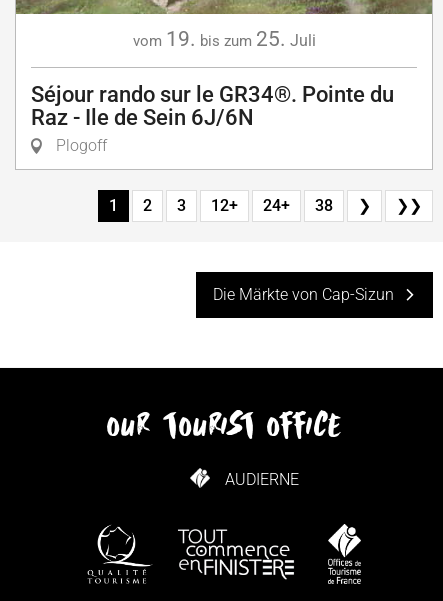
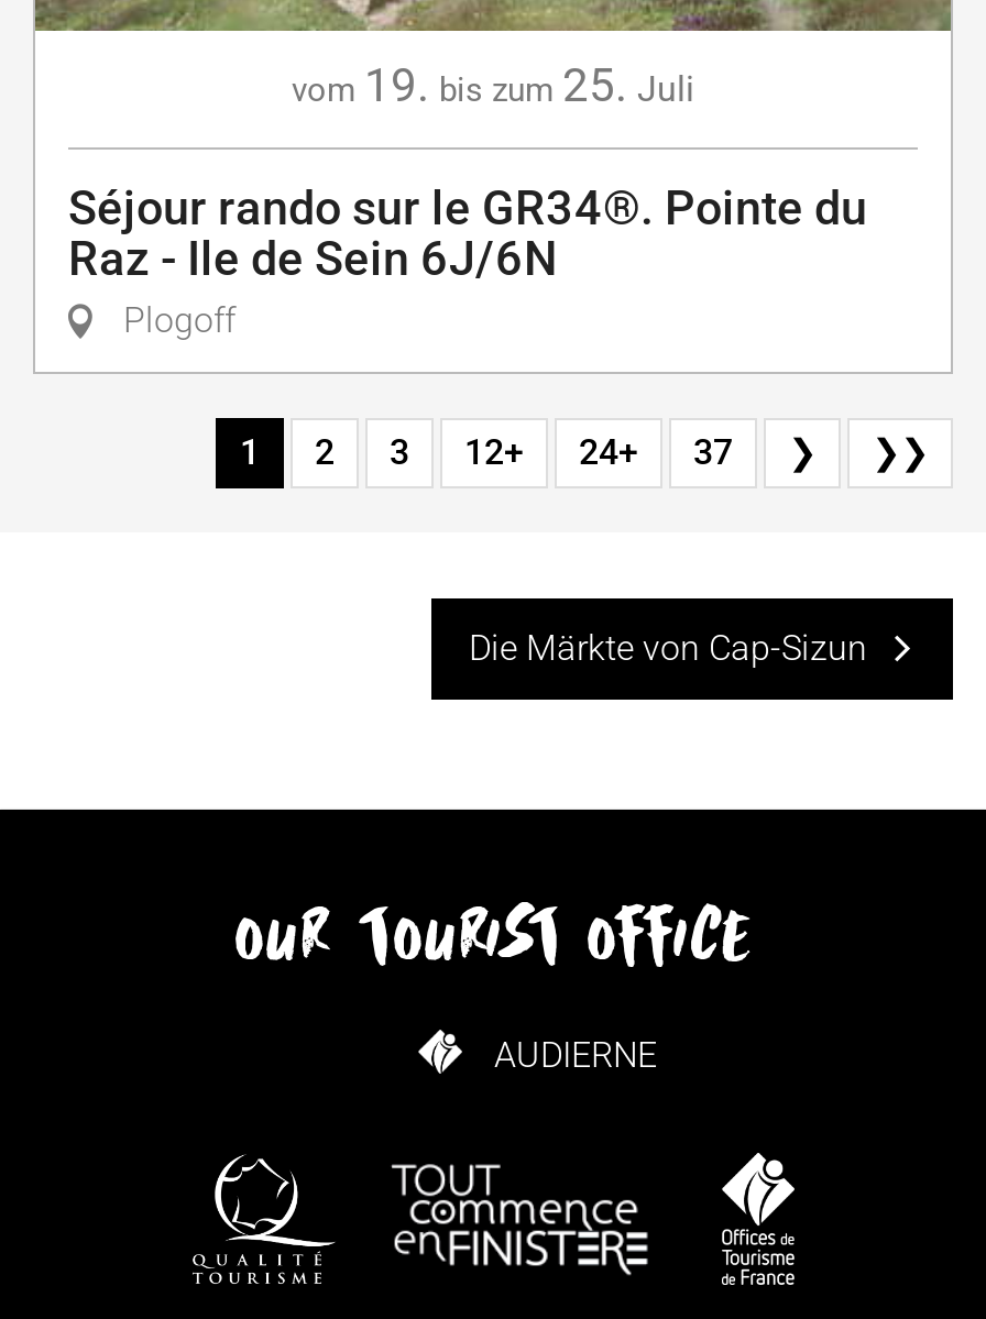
- 38
+ 37
